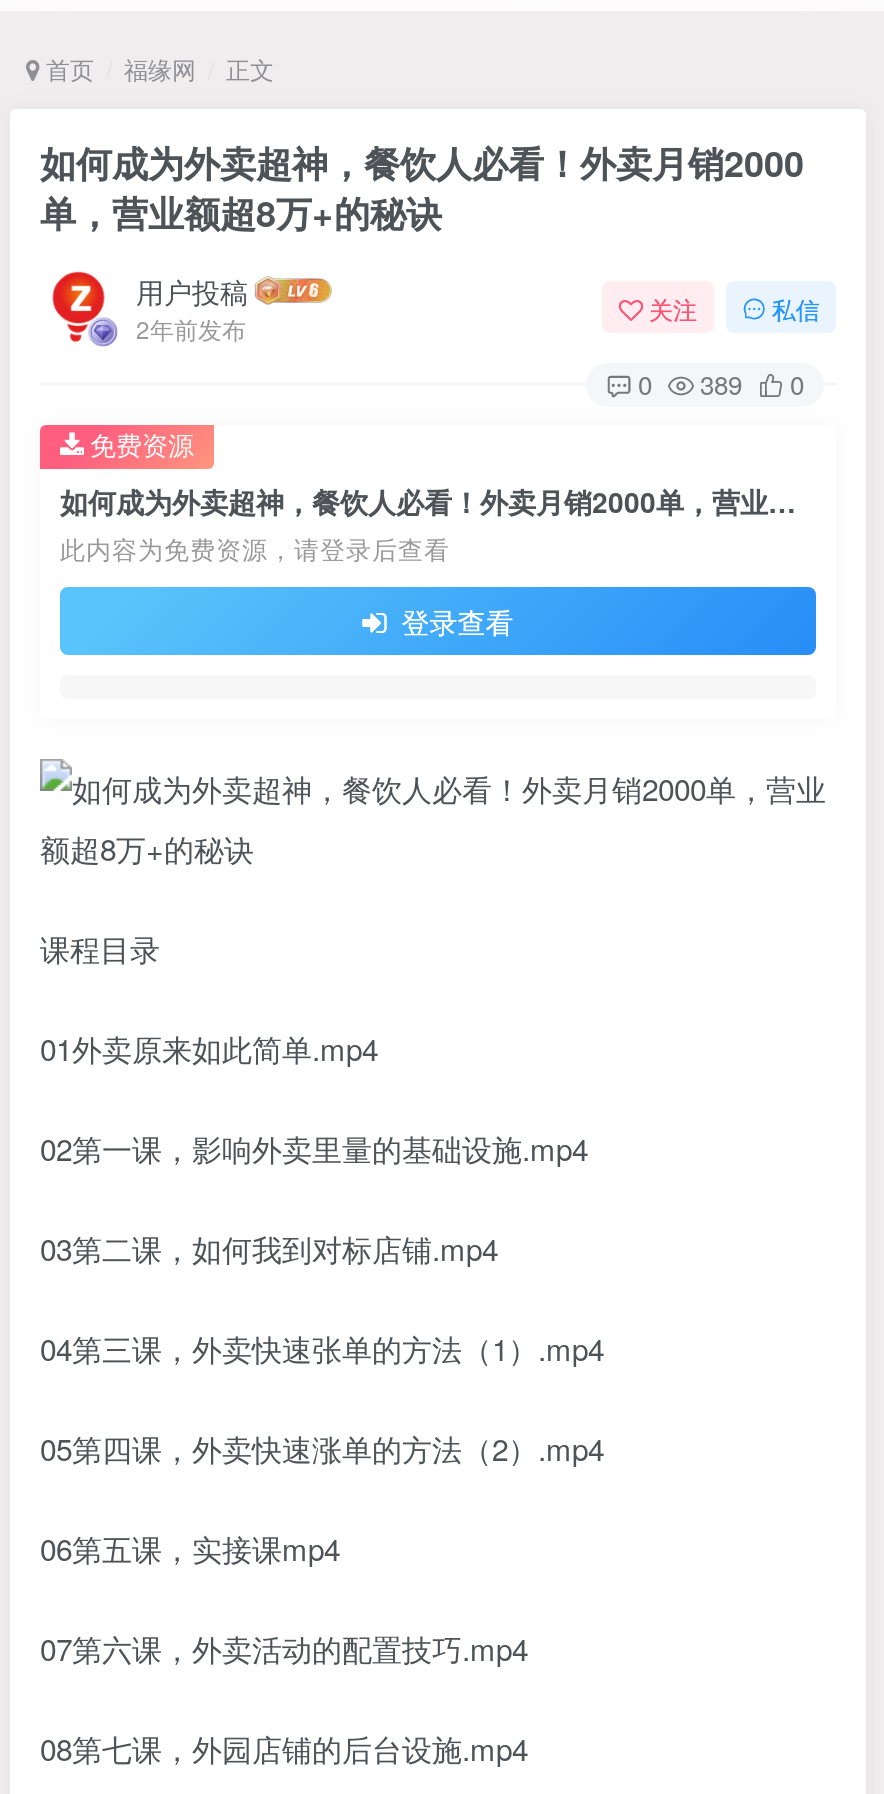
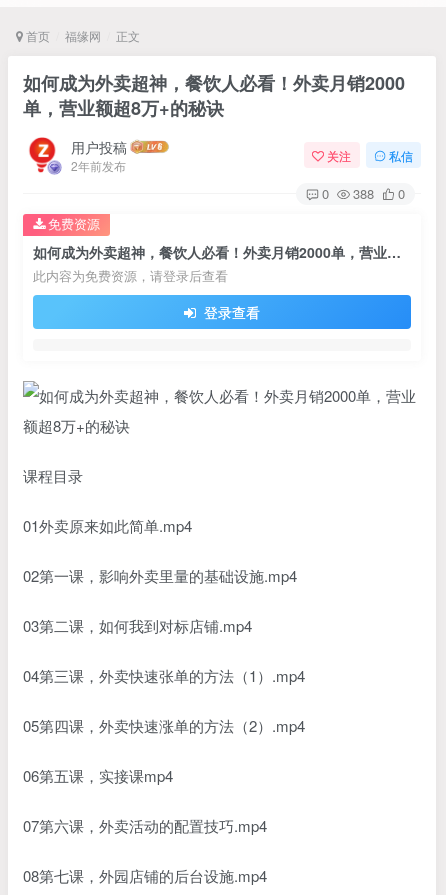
- 0 389 0
+ 0 388 0
